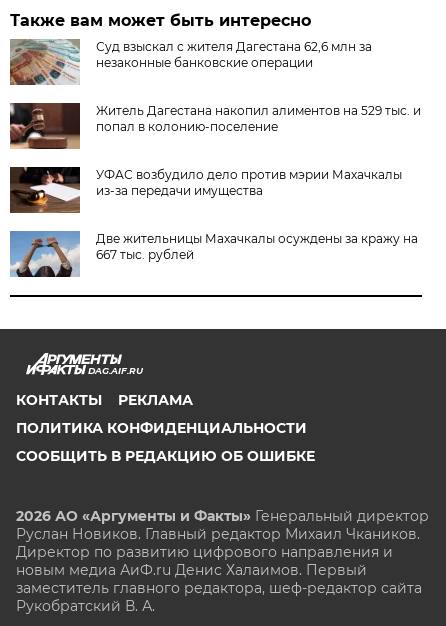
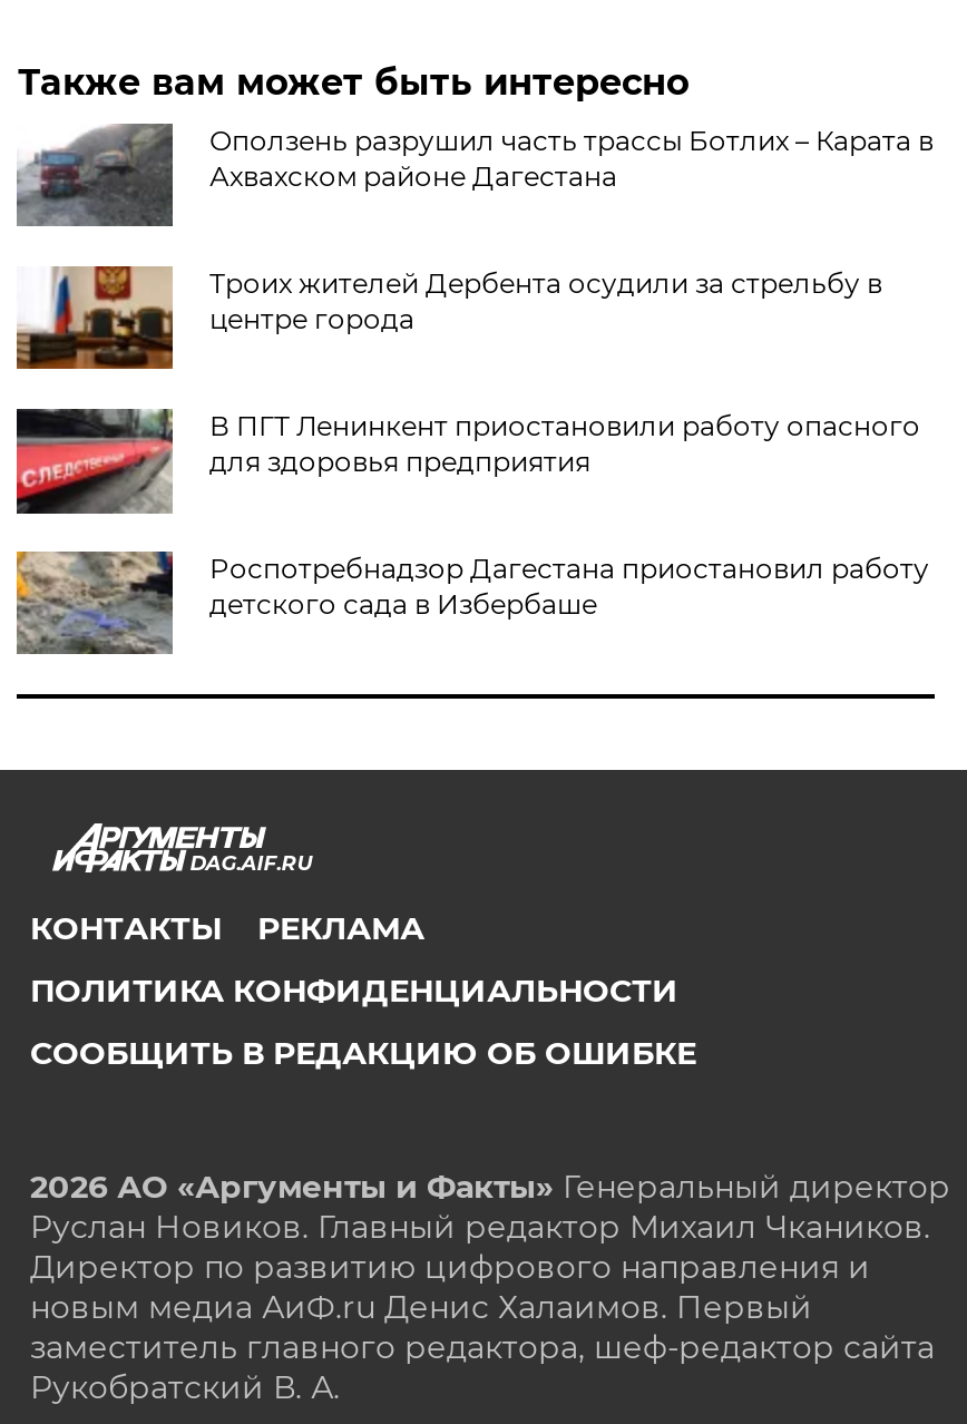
- [image]
- Суд взыскал с жителя Дагестана 62,6 млн за
- незаконные банковские операции
+ [image]
+ Оползень разрушил часть трассы Ботлих – Карата в
+ Ахвахском районе Дагестана

- [image]
- Житель Дагестана накопил алиментов на 529 тыс. и
- попал в колонию-поселение
+ [image]
+ Троих жителей Дербента осудили за стрельбу в
+ центре города

- [image]
- УФАС возбудило дело против мэрии Махачкалы
- из-за передачи имущества
+ [image]
+ В ПГТ Ленинкент приостановили работу опасного
+ для здоровья предприятия

- [image]
- Две жительницы Махачкалы осуждены за кражу на
- 667 тыс. рублей
+ [image]
+ Роспотребнадзор Дагестана приостановил работу
+ детского сада в Избербаше
